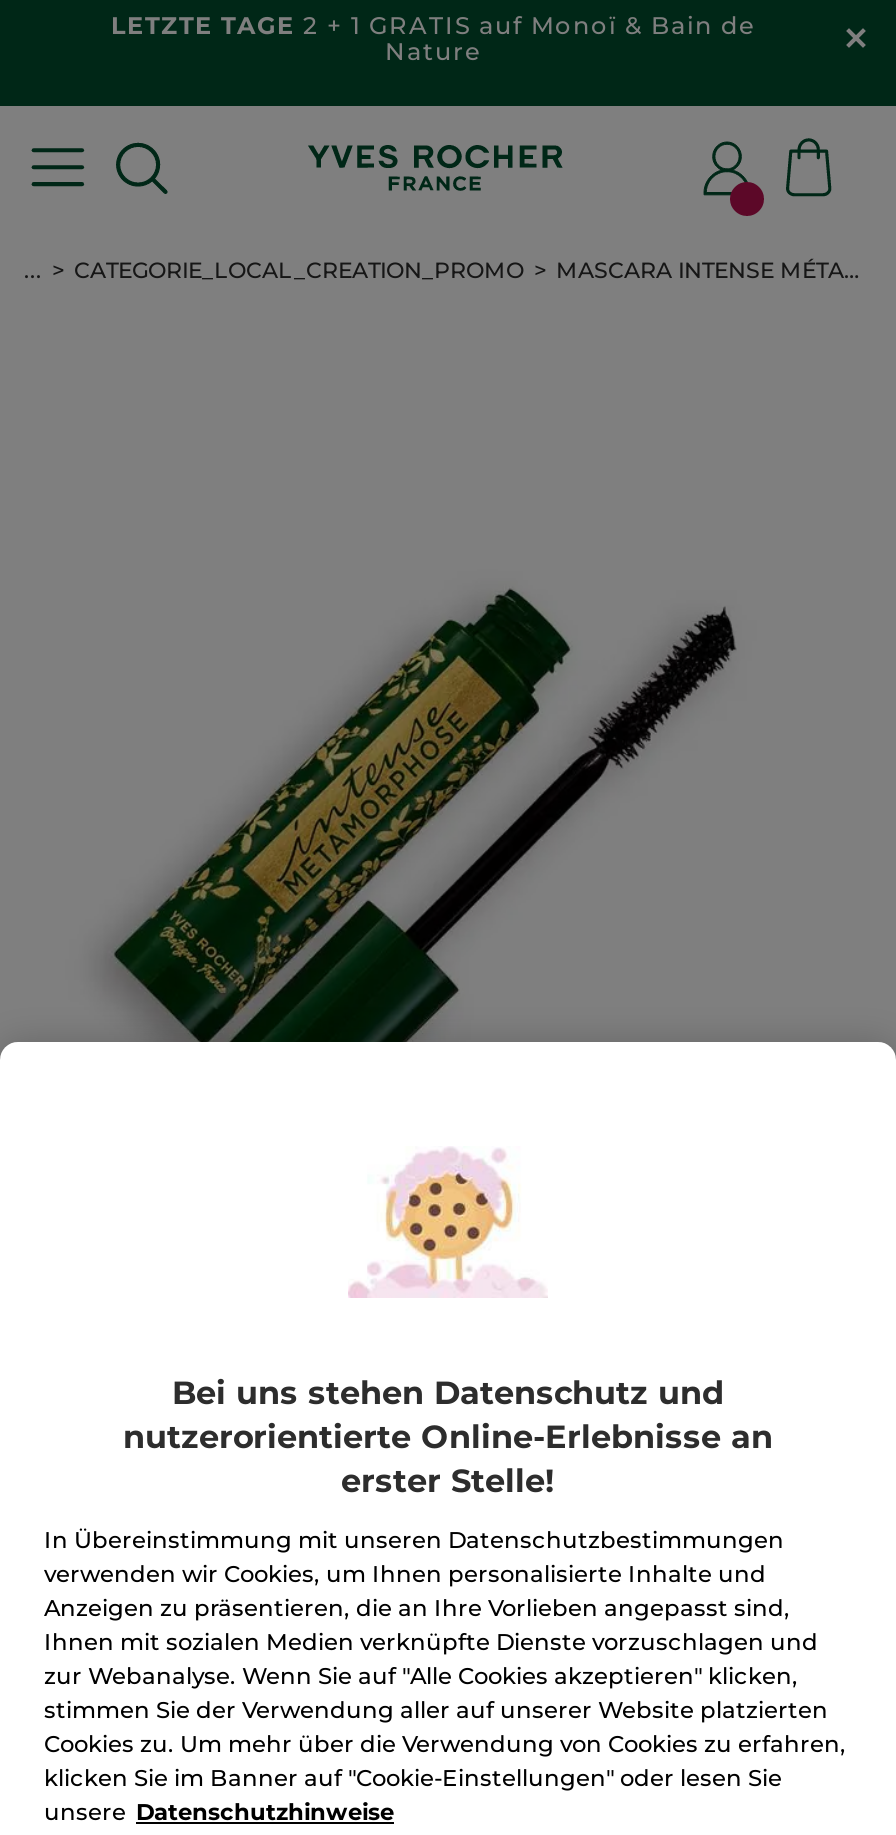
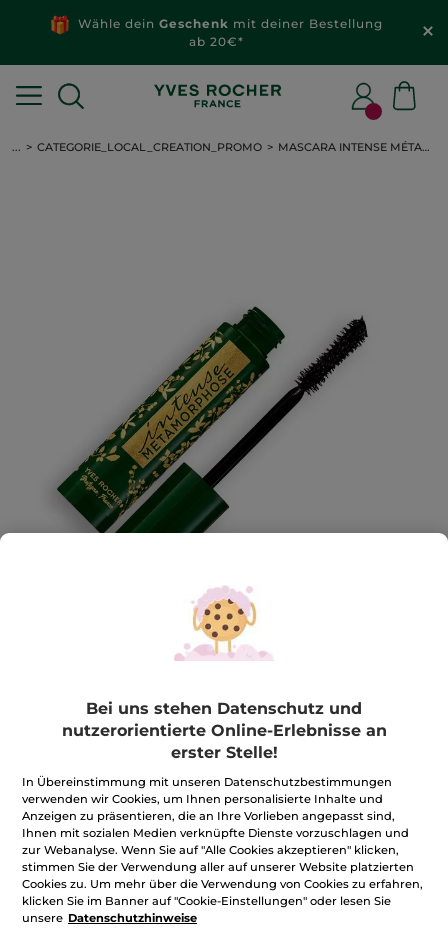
- LETZTE TAGE 2 + 1 GRATIS auf Monoï & Bain de
- Nature
+ Wähle dein Geschenk mit deiner Bestellung
+ ab 20€*
